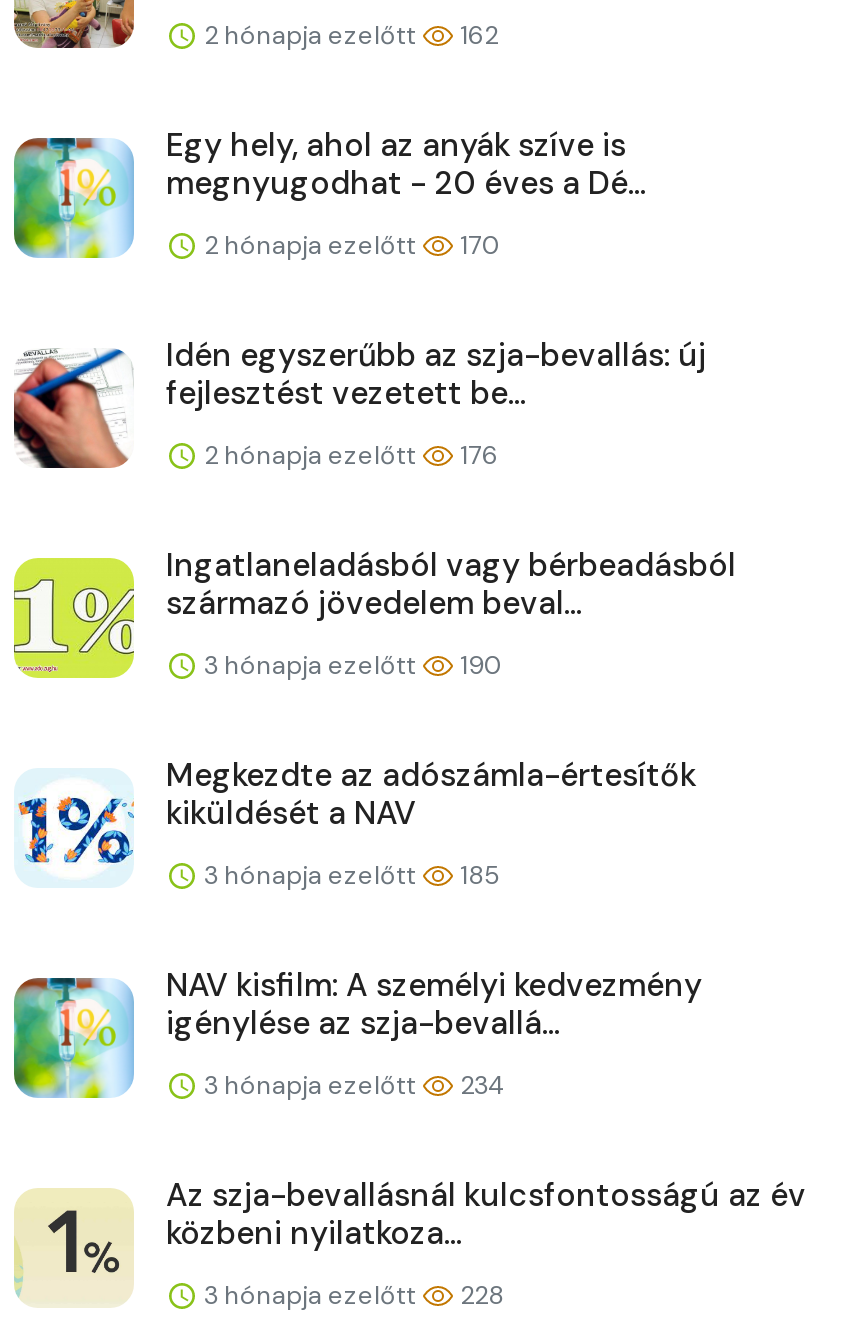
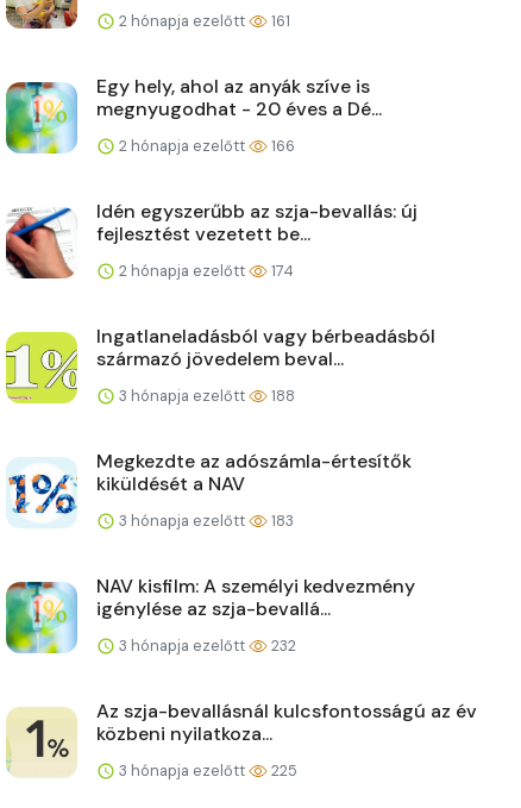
- 2 hónapja ezelőtt 162
+ 2 hónapja ezelőtt 161

- 2 hónapja ezelőtt 170
+ 2 hónapja ezelőtt 166

- 2 hónapja ezelőtt 176
+ 2 hónapja ezelőtt 174

- 3 hónapja ezelőtt 190
+ 3 hónapja ezelőtt 188

- 3 hónapja ezelőtt 185
+ 3 hónapja ezelőtt 183

- 3 hónapja ezelőtt 234
+ 3 hónapja ezelőtt 232

- 3 hónapja ezelőtt 228
+ 3 hónapja ezelőtt 225
